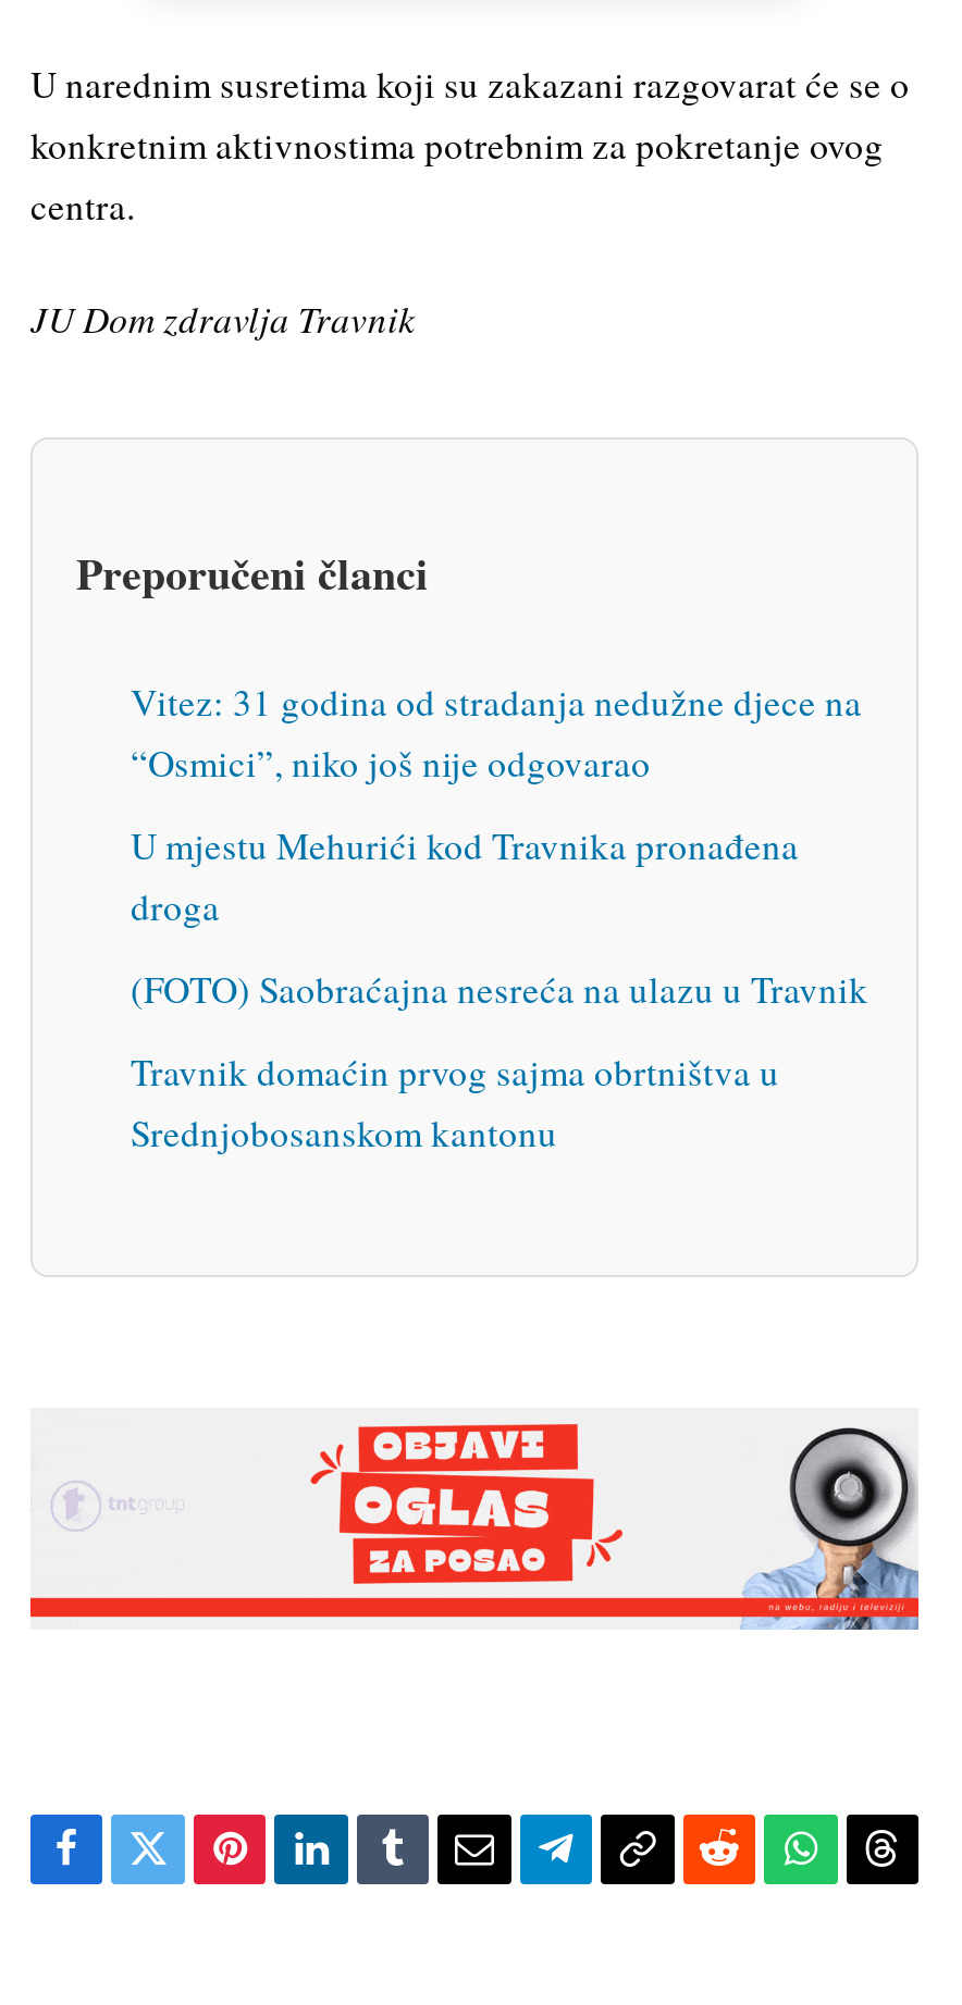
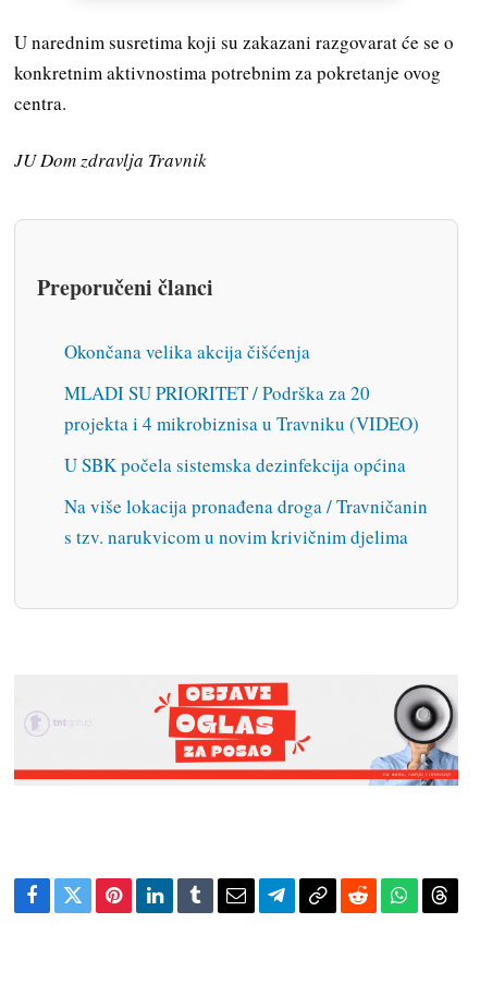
- Vitez: 31 godina od stradanja nedužne djece na
- “Osmici”, niko još nije odgovarao
+ Okončana velika akcija čišćenja

- U mjestu Mehurići kod Travnika pronađena
- droga
+ MLADI SU PRIORITET / Podrška za 20
+ projekta i 4 mikrobiznisa u Travniku (VIDEO)

- (FOTO) Saobraćajna nesreća na ulazu u Travnik
+ U SBK počela sistemska dezinfekcija općina

- Travnik domaćin prvog sajma obrtništva u
- Srednjobosanskom kantonu
+ Na više lokacija pronađena droga / Travničanin
+ s tzv. narukvicom u novim krivičnim djelima
